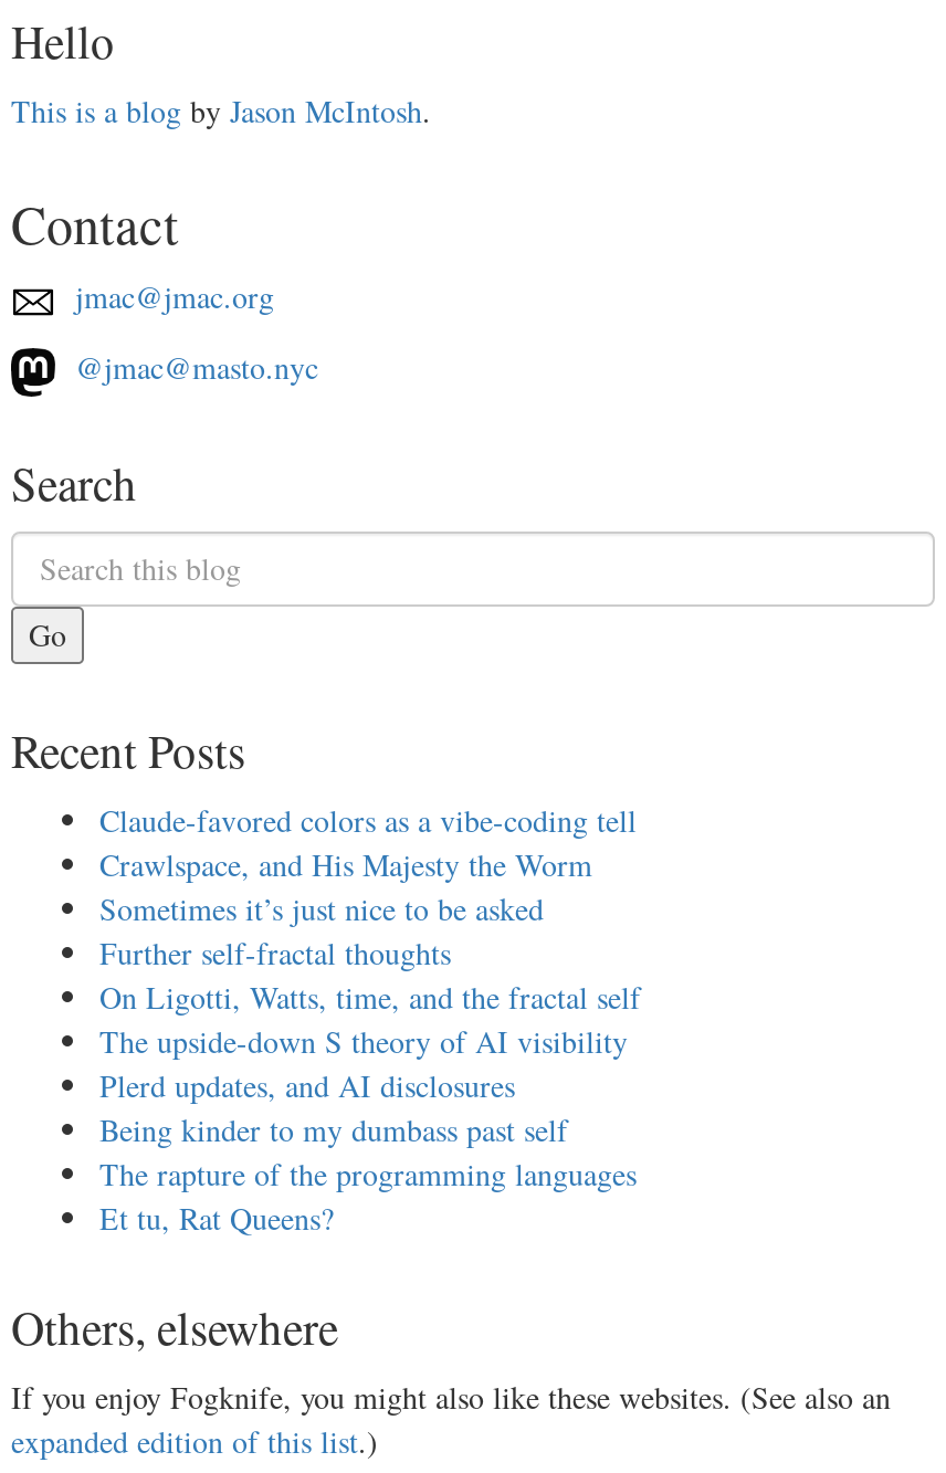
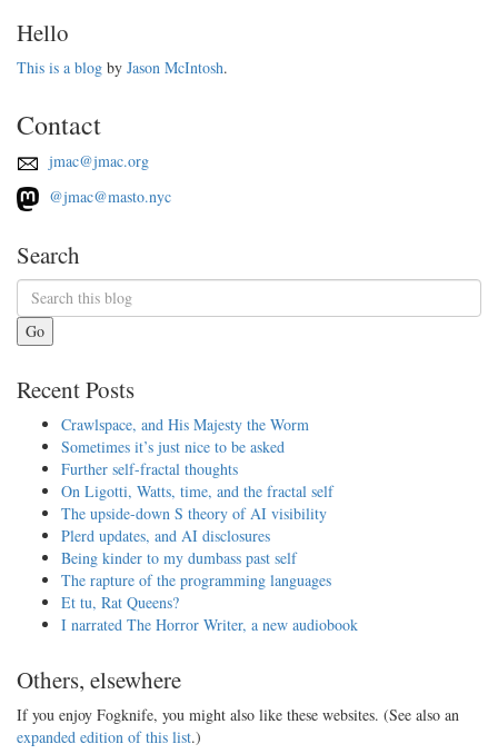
- Claude-favored colors as a vibe-coding tell

moved up: Crawlspace, and His Majesty the Worm | Sometimes it’s just nice to be asked | Further self-fractal thoughts | ... | The rapture of the programming languages | Et tu, Rat Queens?

+ I narrated The Horror Writer, a new audiobook
